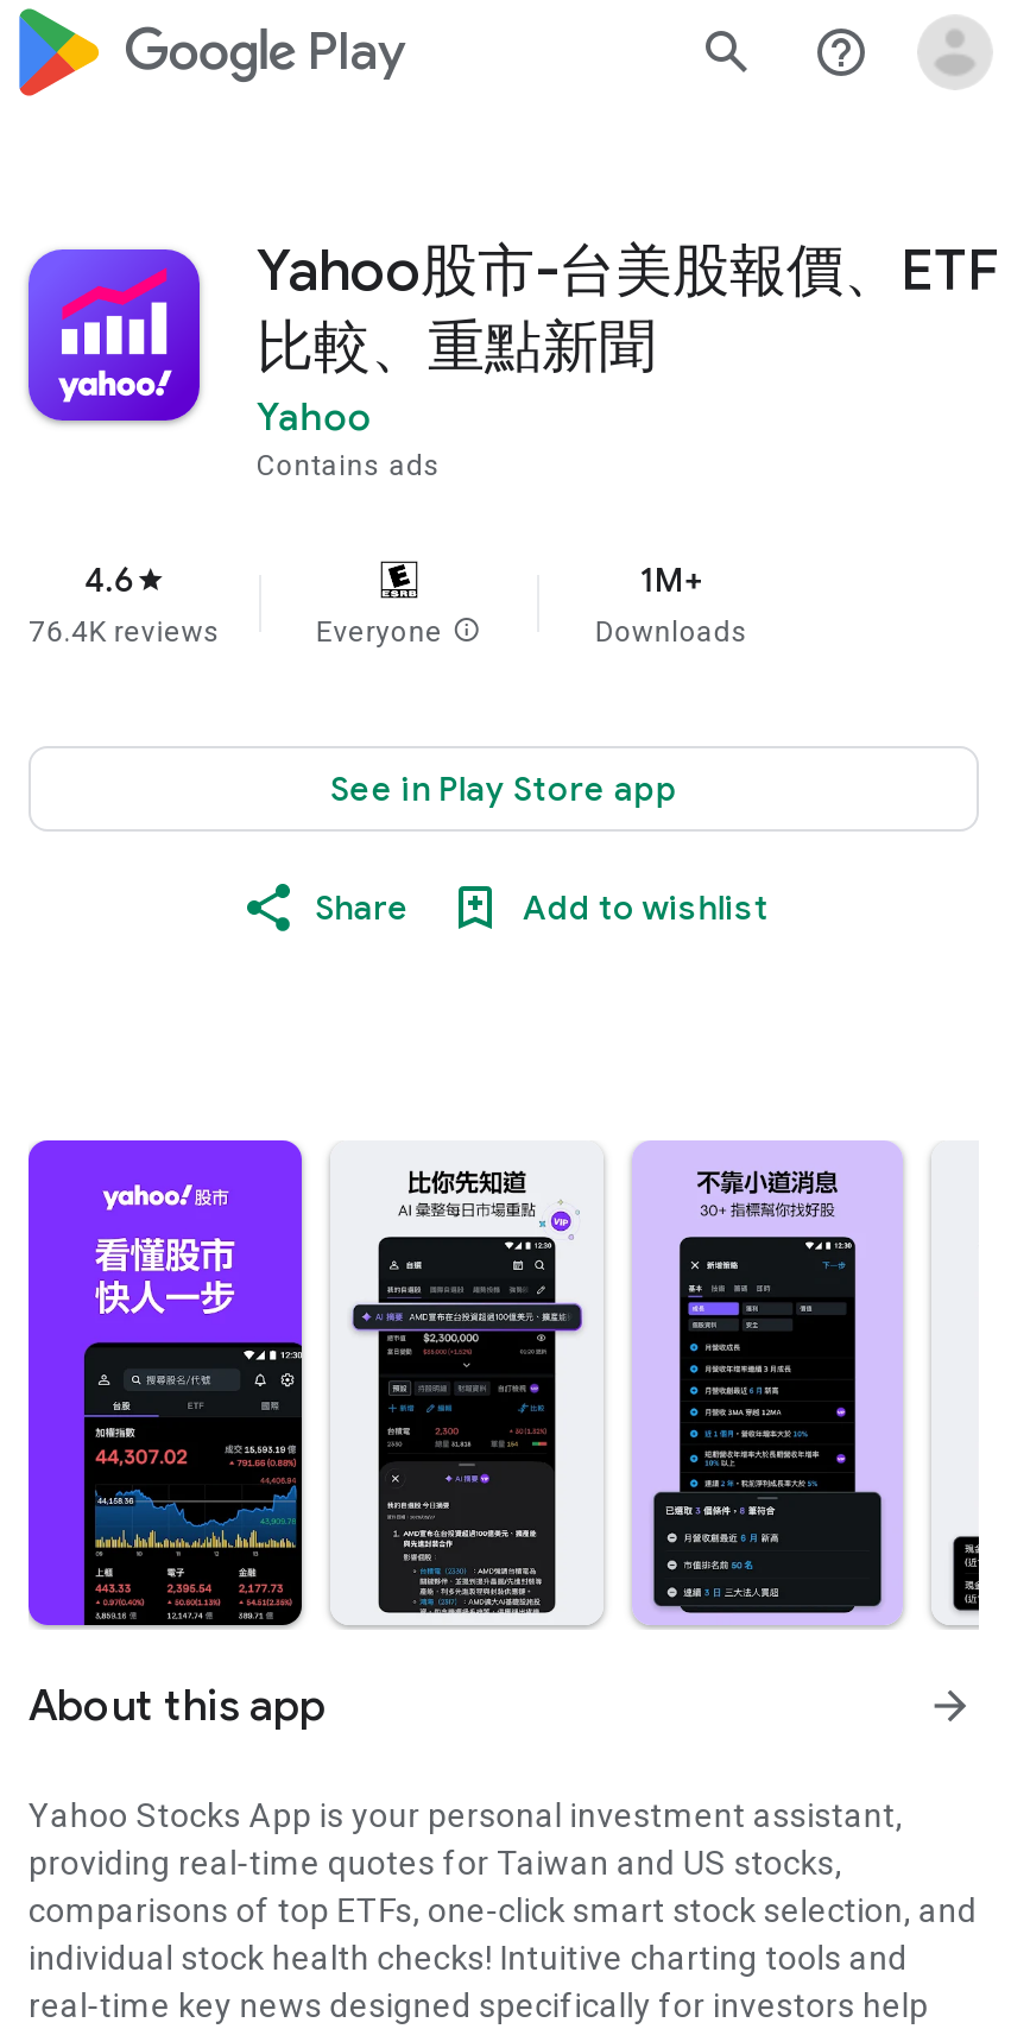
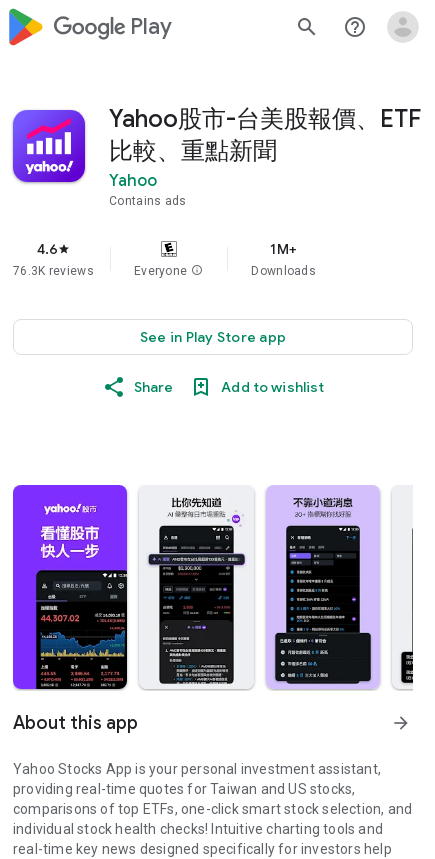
- 76.4K reviews
+ 76.3K reviews
